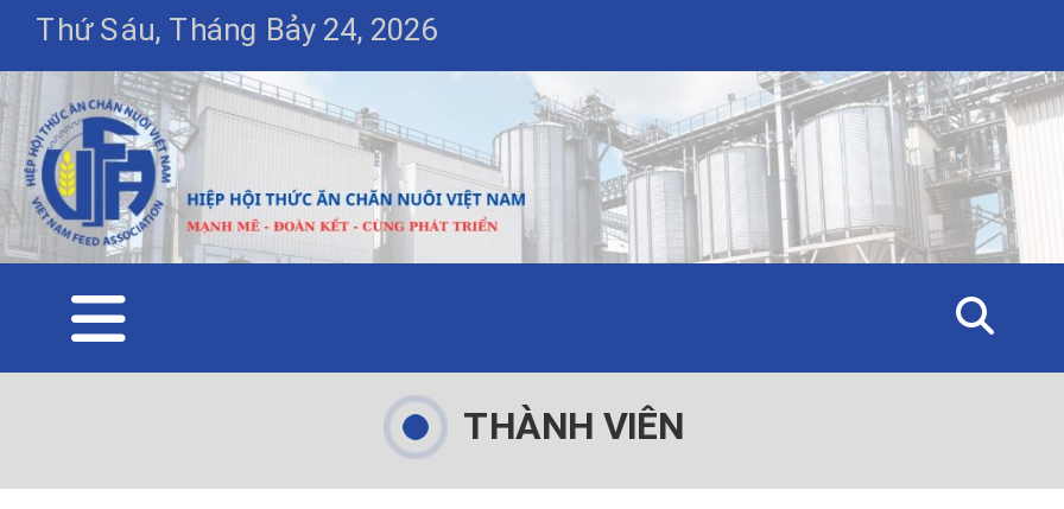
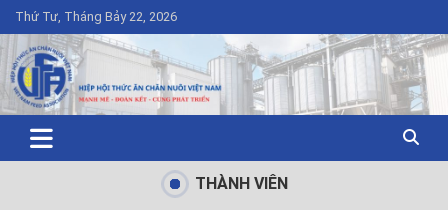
- Thứ Sáu, Tháng Bảy 24, 2026
+ Thứ Tư, Tháng Bảy 22, 2026
